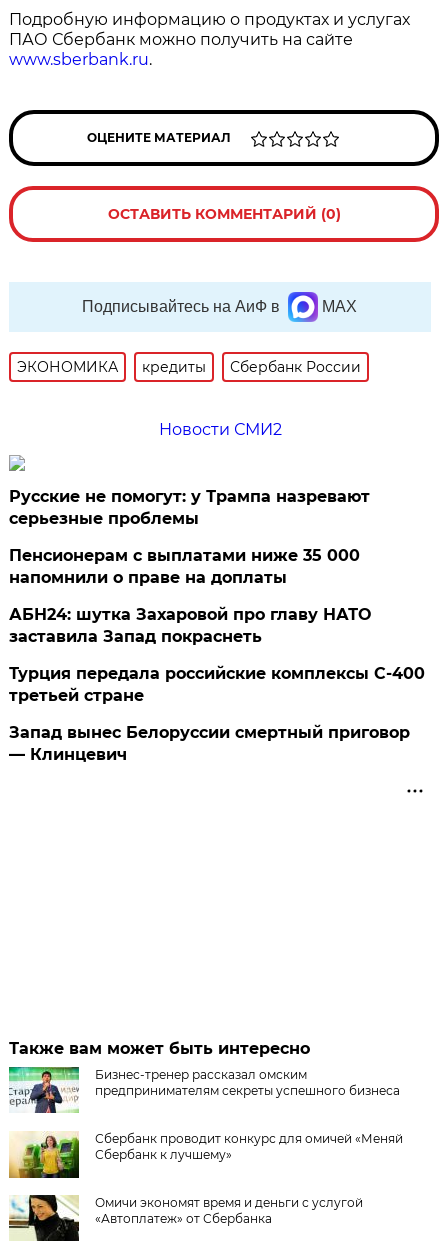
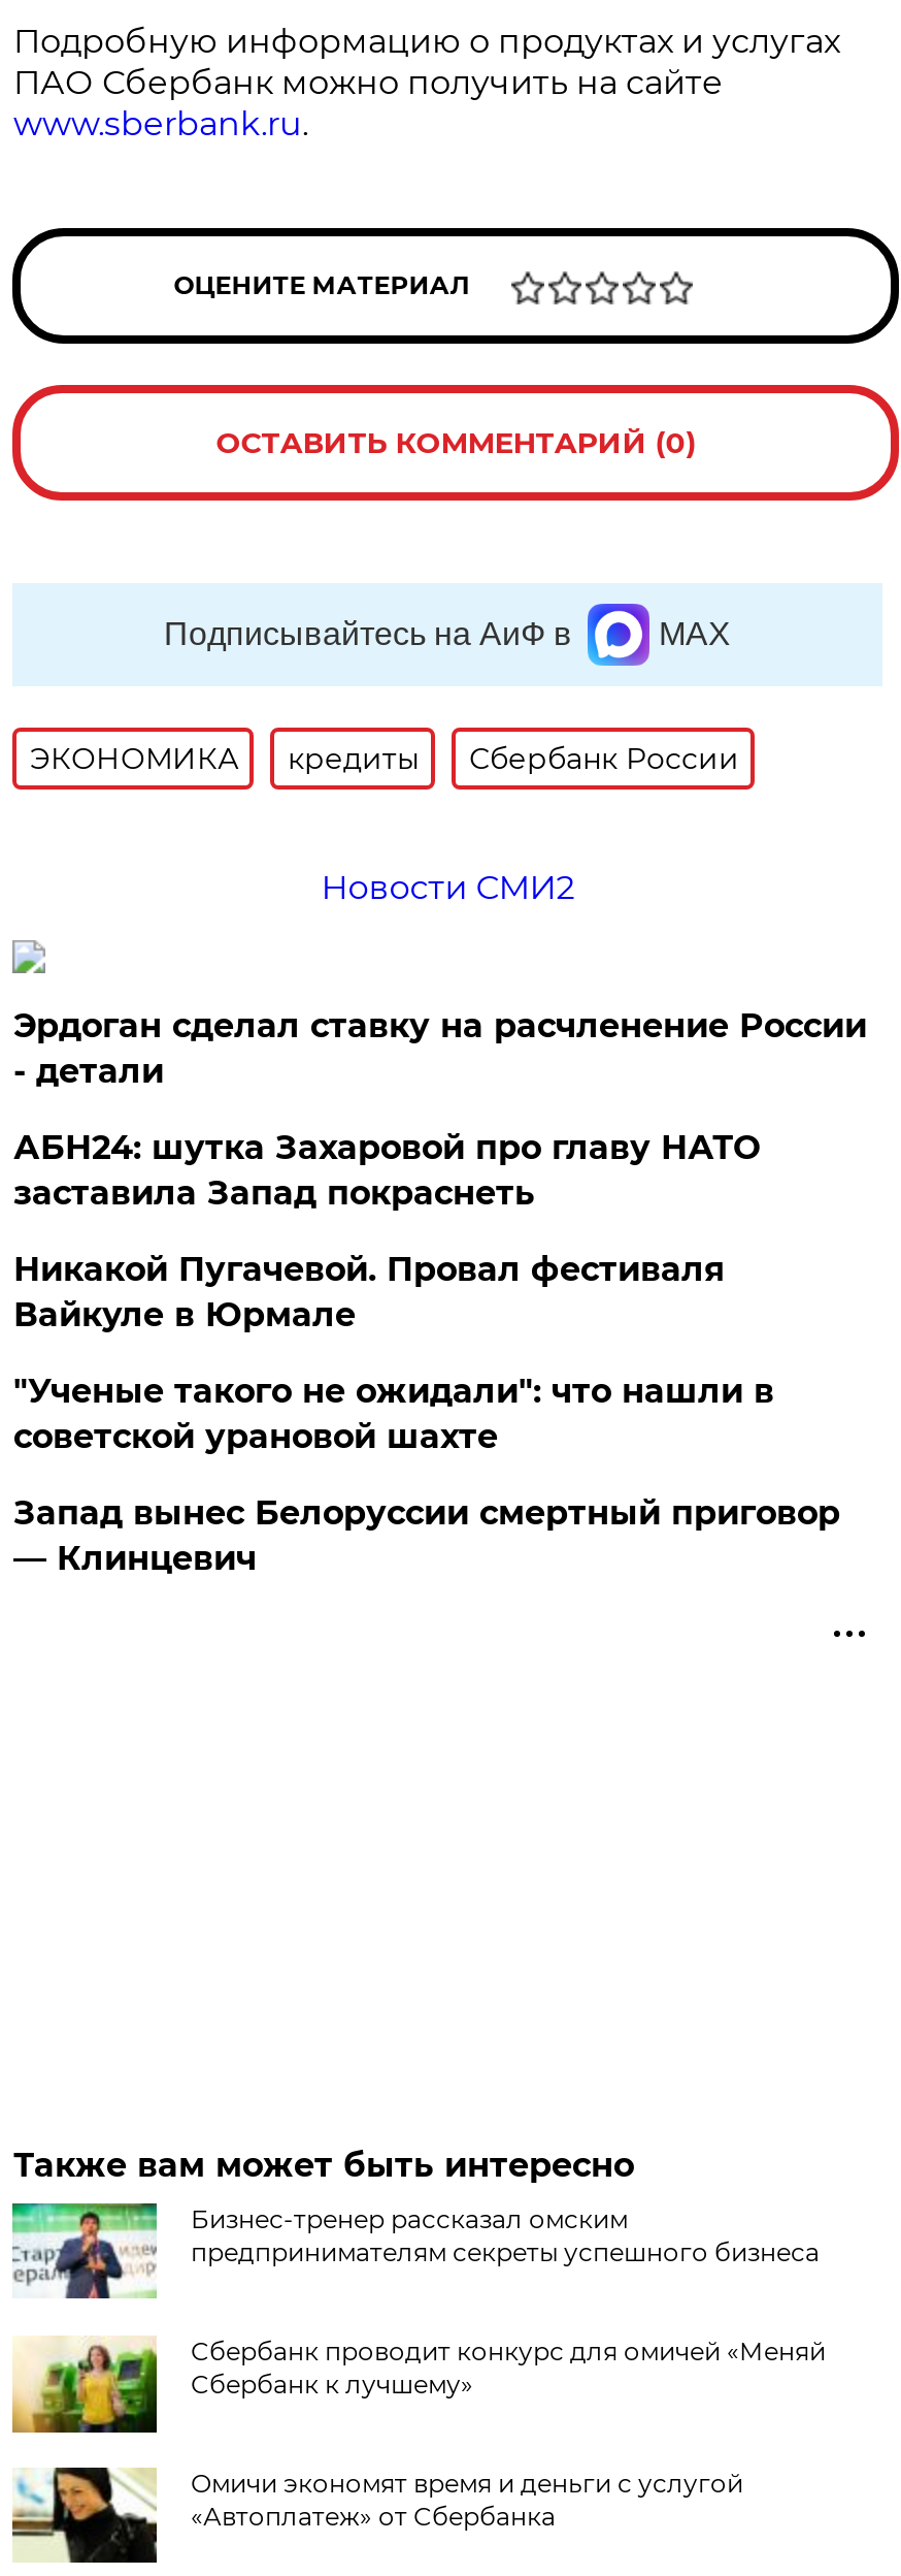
- Русские не помогут: у Трампа назревают
- серьезные проблемы
- Пенсионерам с выплатами ниже 35 000
- напомнили о праве на доплаты
+ Эрдоган сделал ставку на расчленение России
+ - детали

moved up: АБН24: шутка Захаровой про главу НАТО | заставила Запад покраснеть

- Турция передала российские комплексы С-400
- третьей стране
+ Никакой Пугачевой. Провал фестиваля
+ Вайкуле в Юрмале
+ "Ученые такого не ожидали": что нашли в
+ советской урановой шахте
